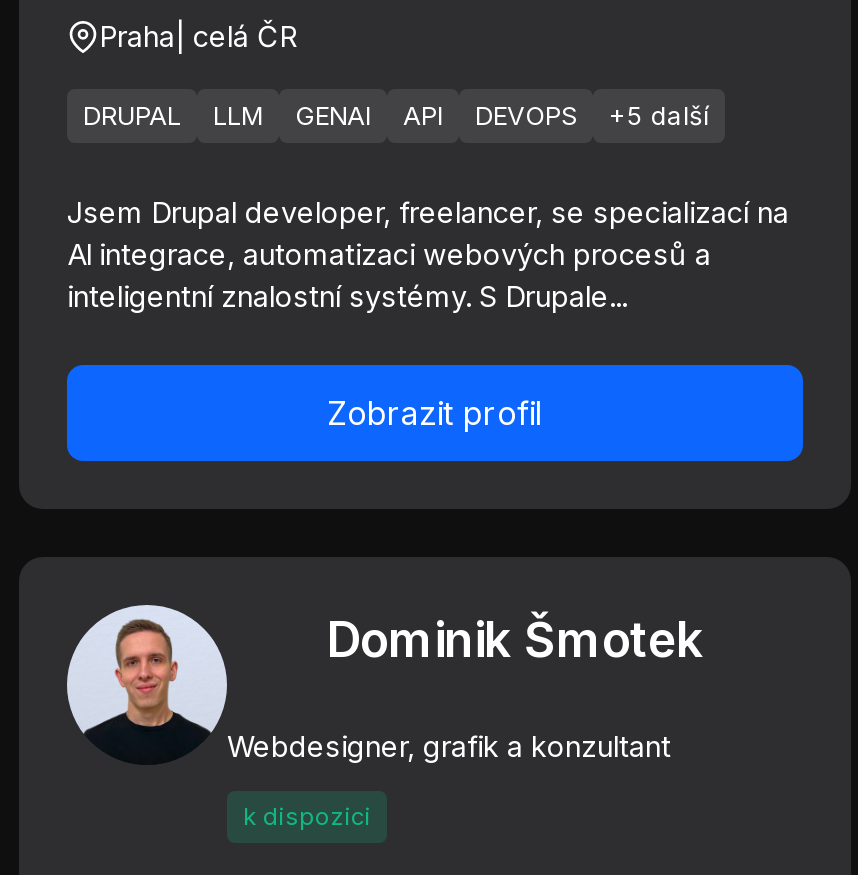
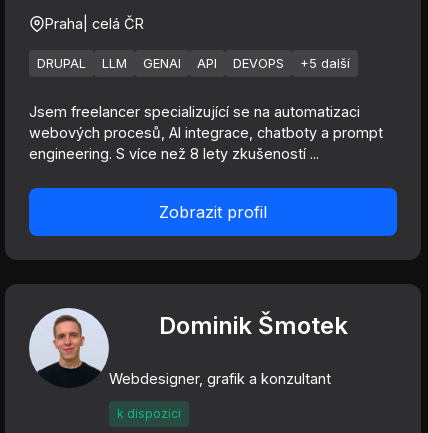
- Jsem Drupal developer, freelancer, se specializací na
- AI integrace, automatizaci webových procesů a
- inteligentní znalostní systémy. S Drupale...
+ Jsem freelancer specializující se na automatizaci
+ webových procesů, AI integrace, chatboty a prompt
+ engineering. S více než 8 lety zkušeností ...
